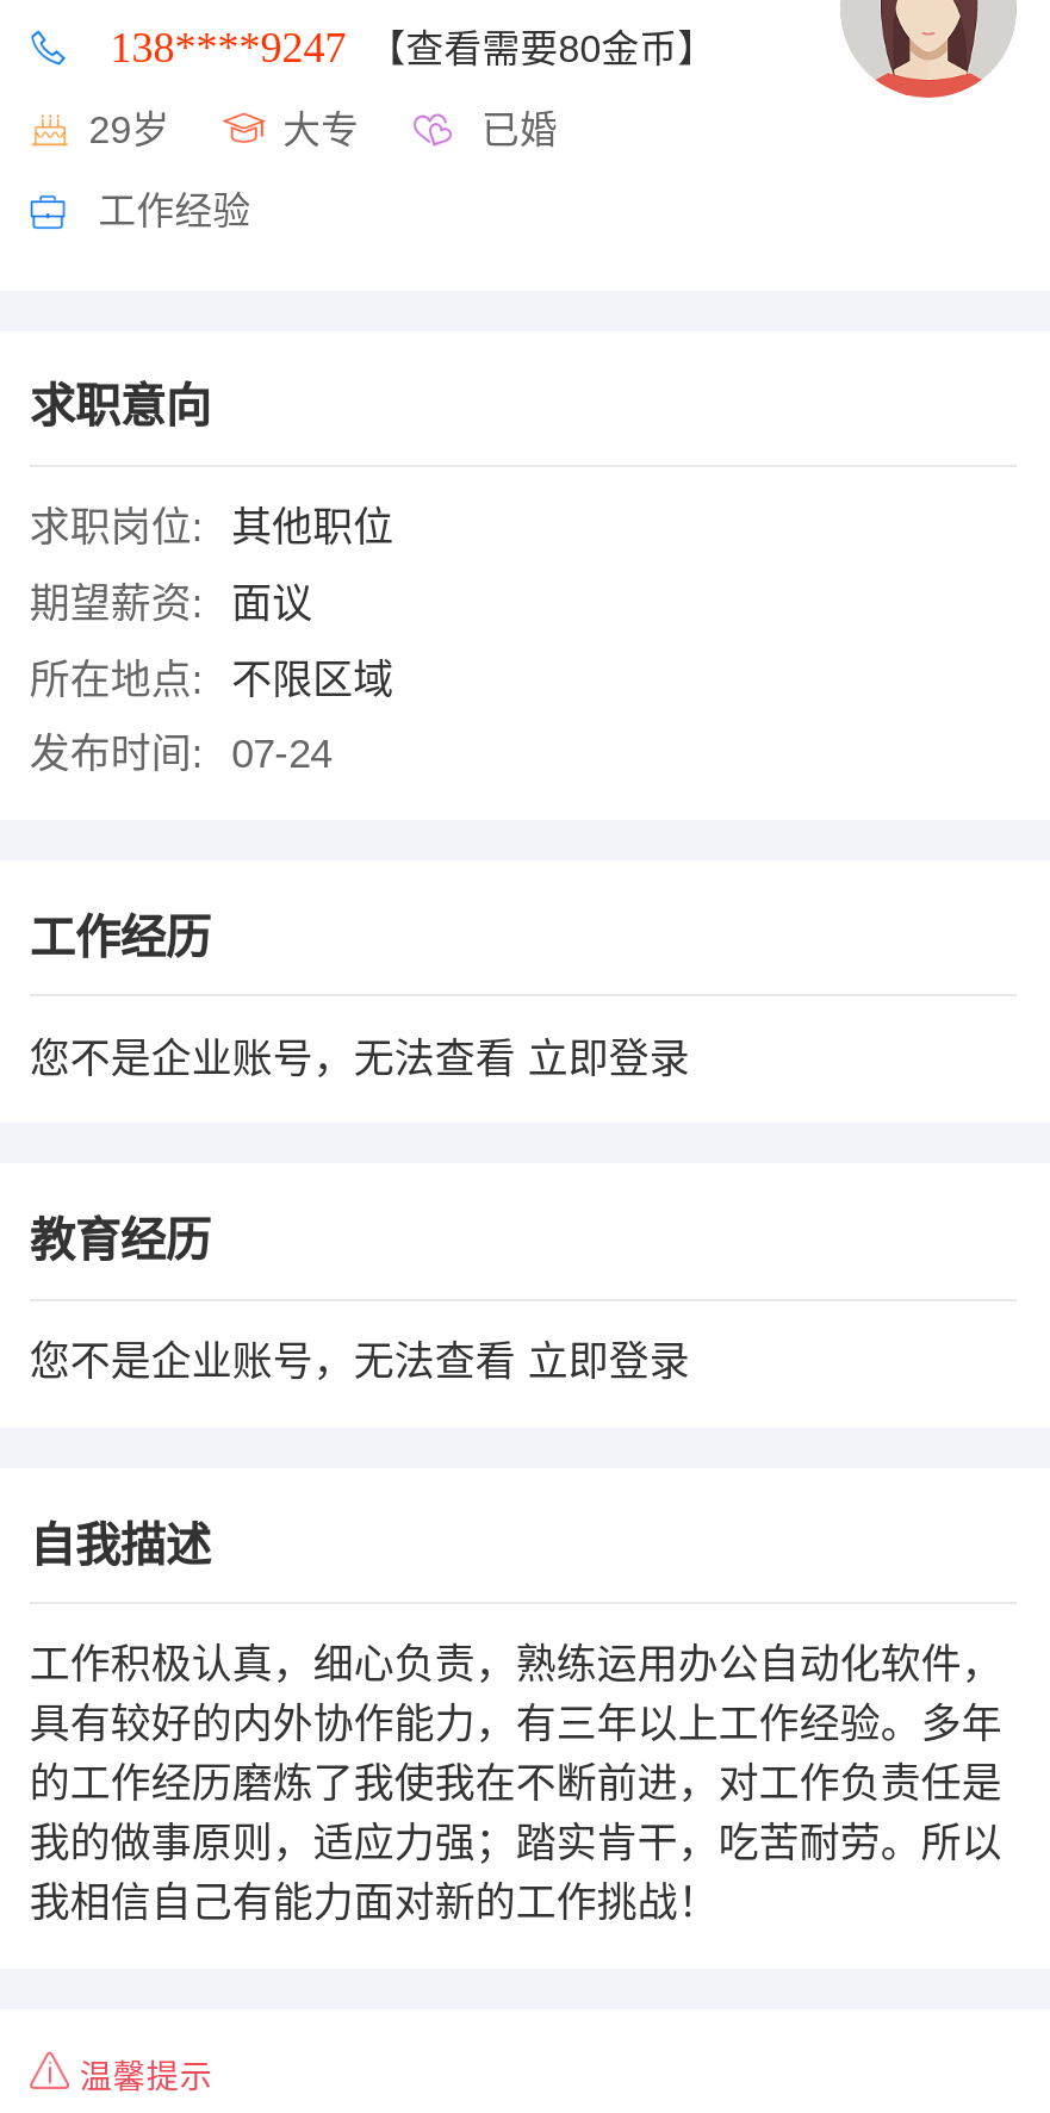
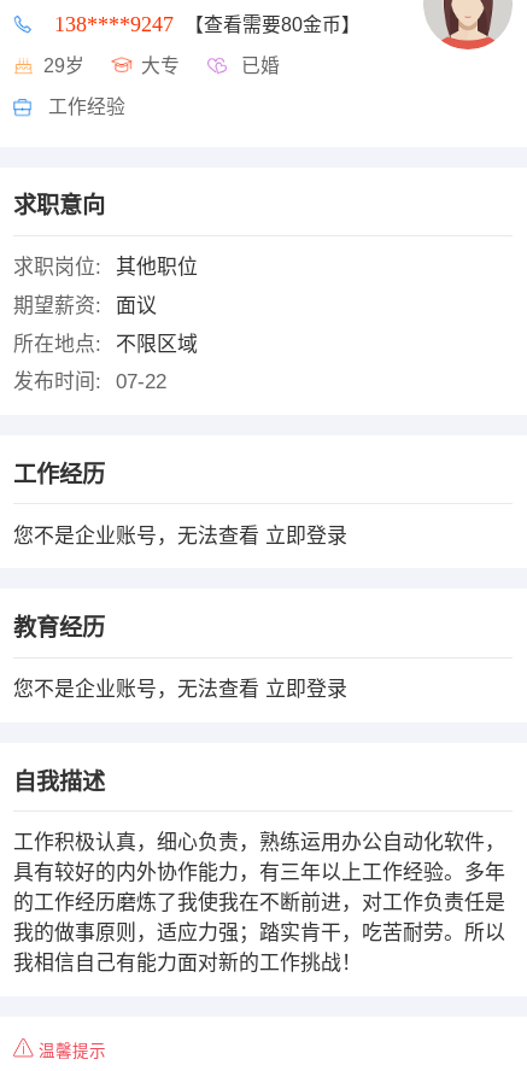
- 发布时间: 07-24
+ 发布时间: 07-22
